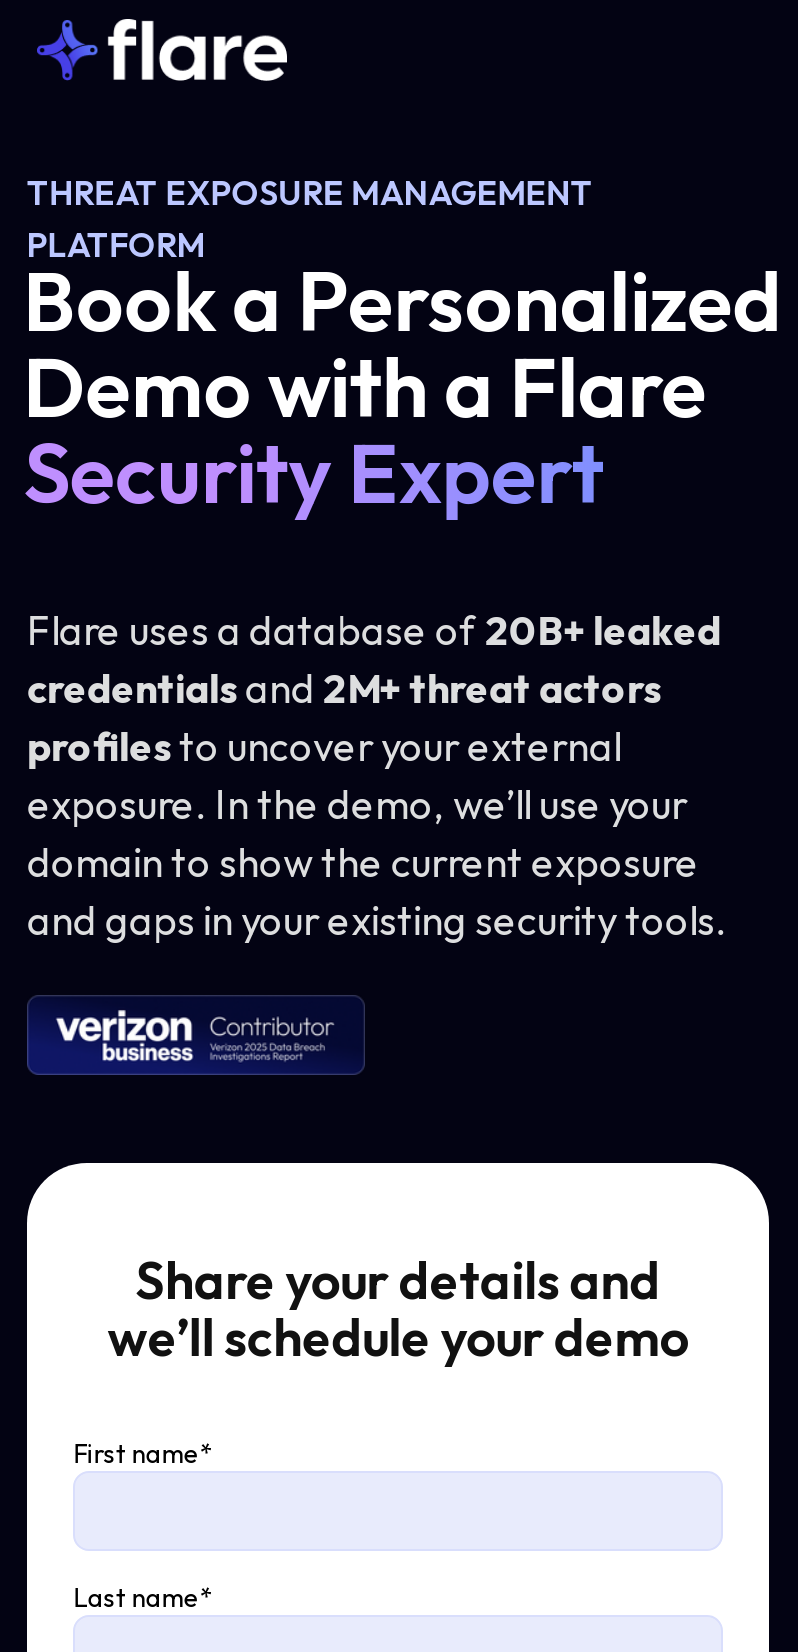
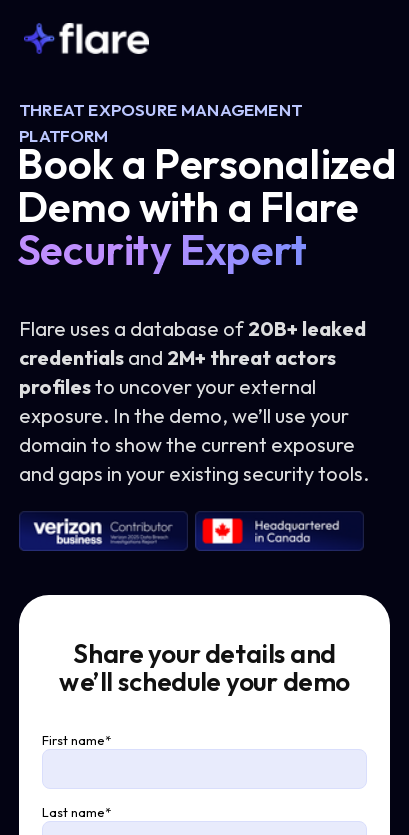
+ [image]
